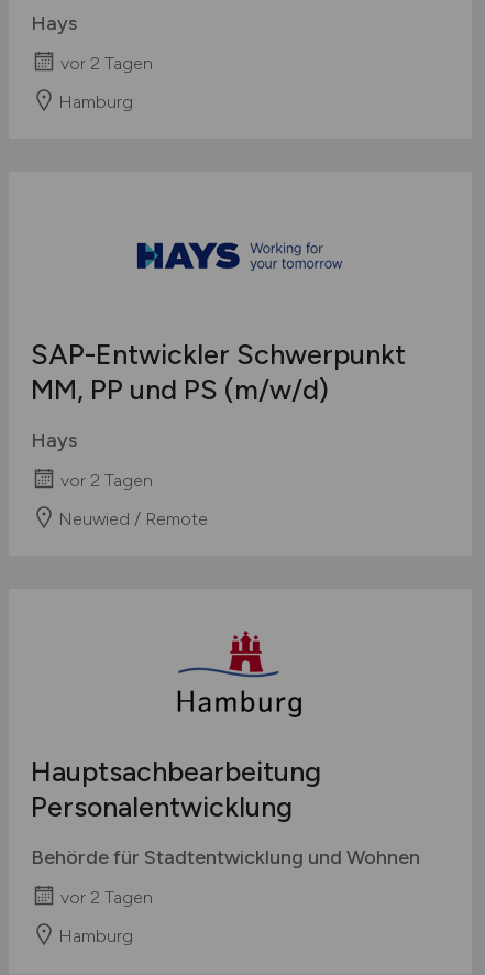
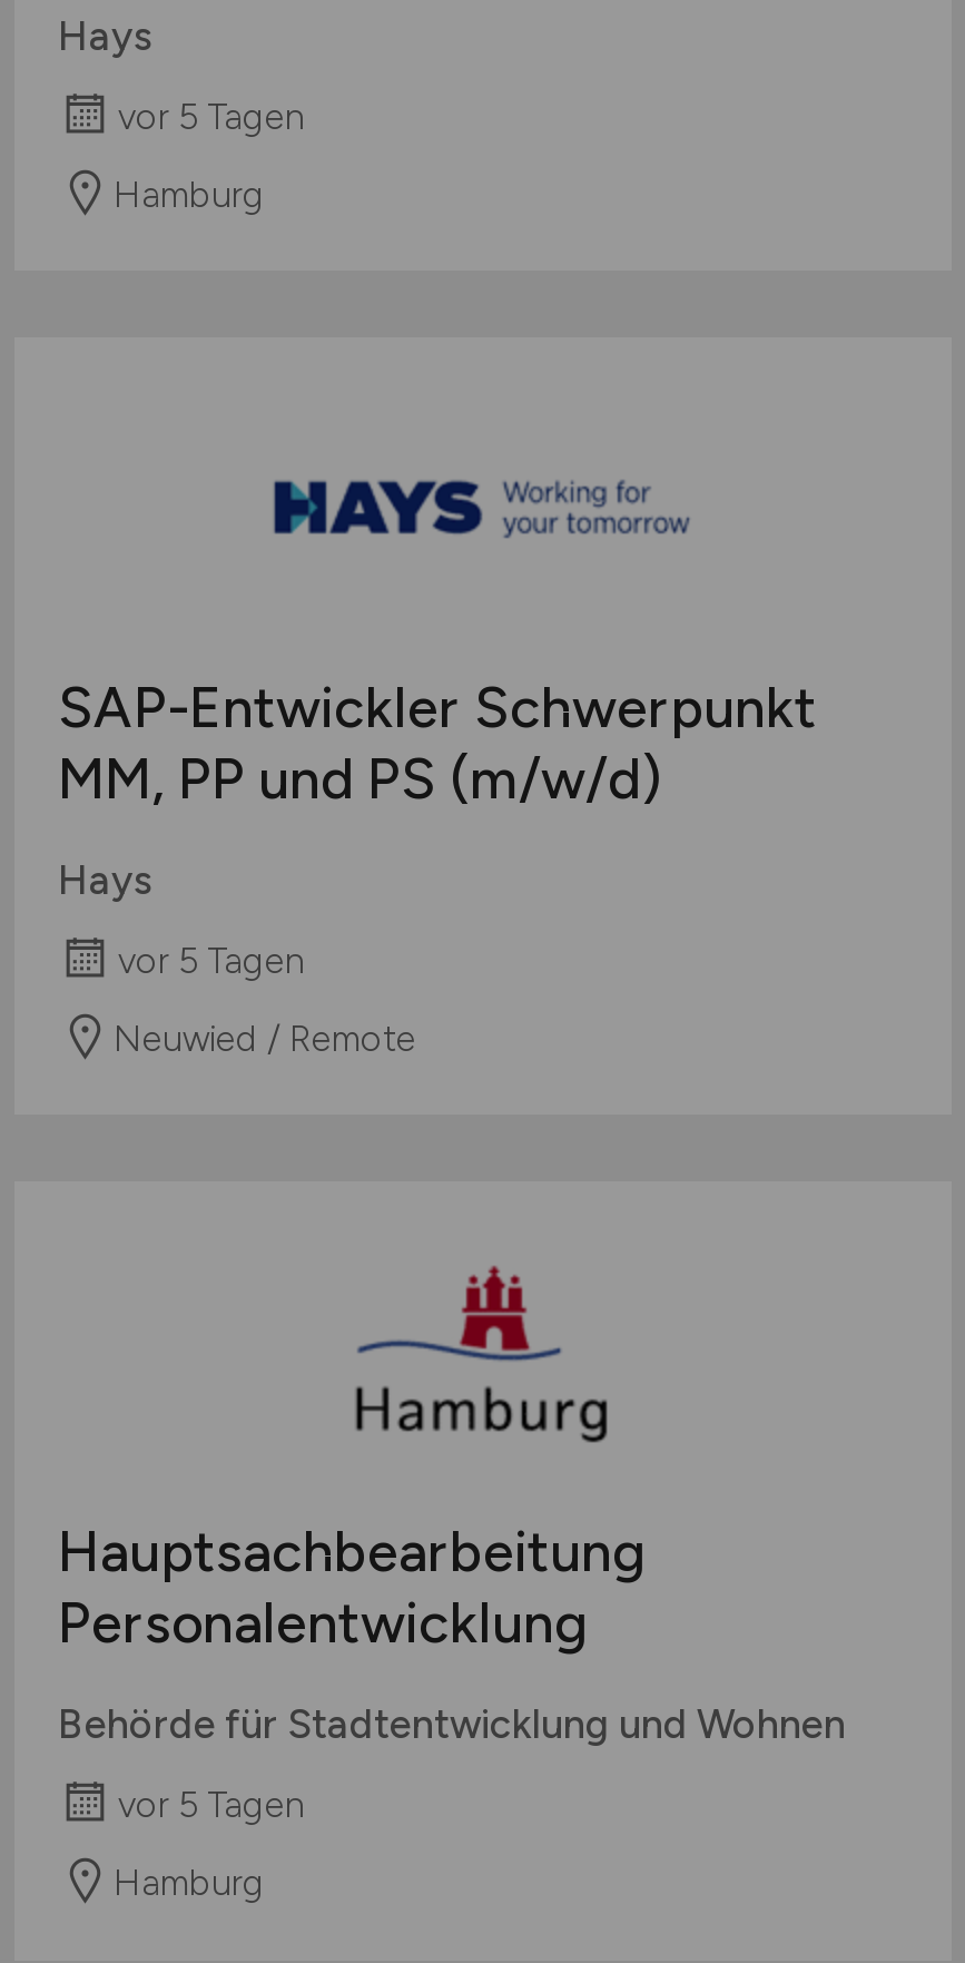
- vor 2 Tagen
+ vor 5 Tagen

- vor 2 Tagen
+ vor 5 Tagen

- vor 2 Tagen
+ vor 5 Tagen
